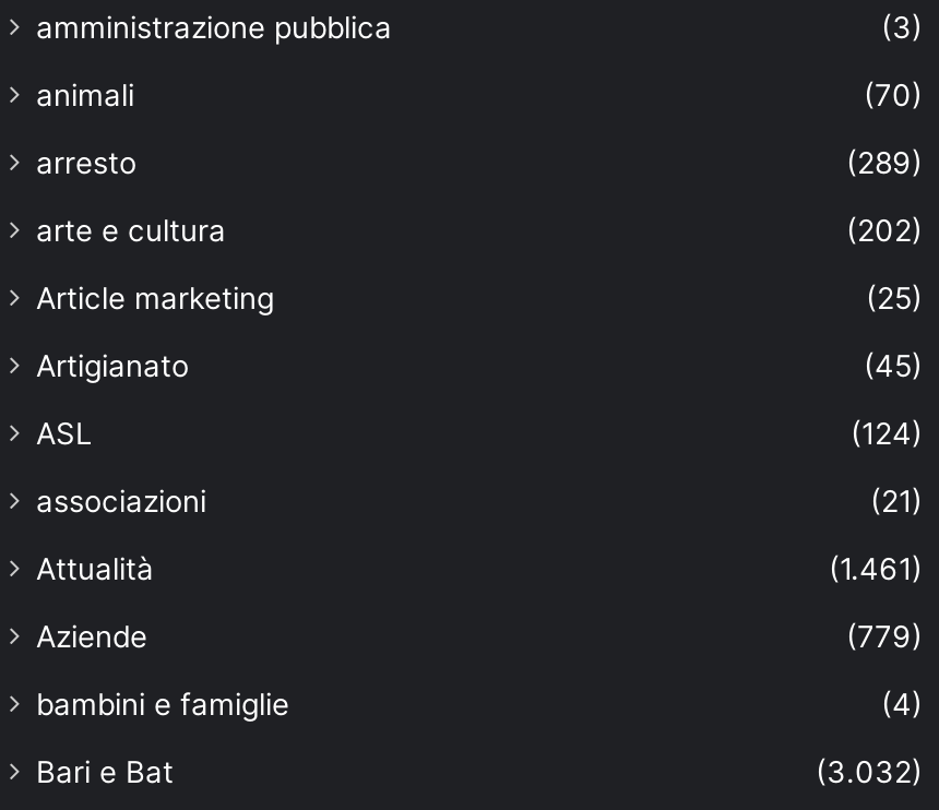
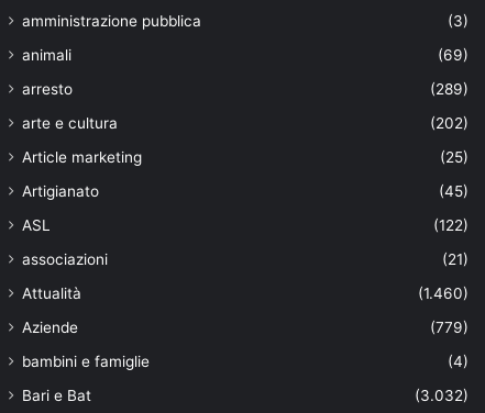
- (70)
+ (69)

- (124)
+ (122)

- (1.461)
+ (1.460)
